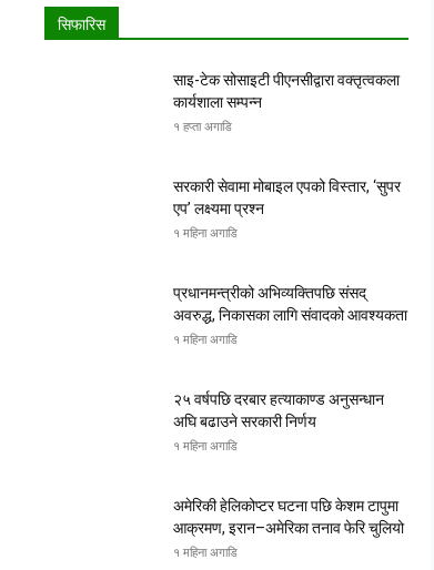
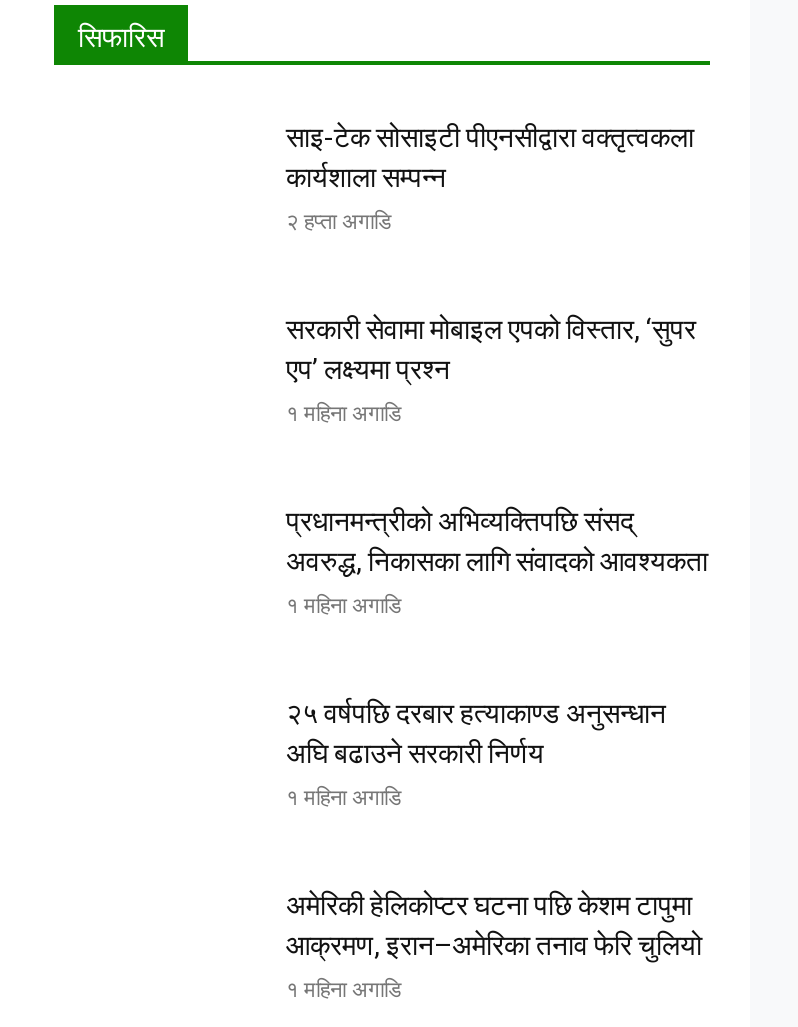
- १ हप्ता अगाडि
+ २ हप्ता अगाडि
